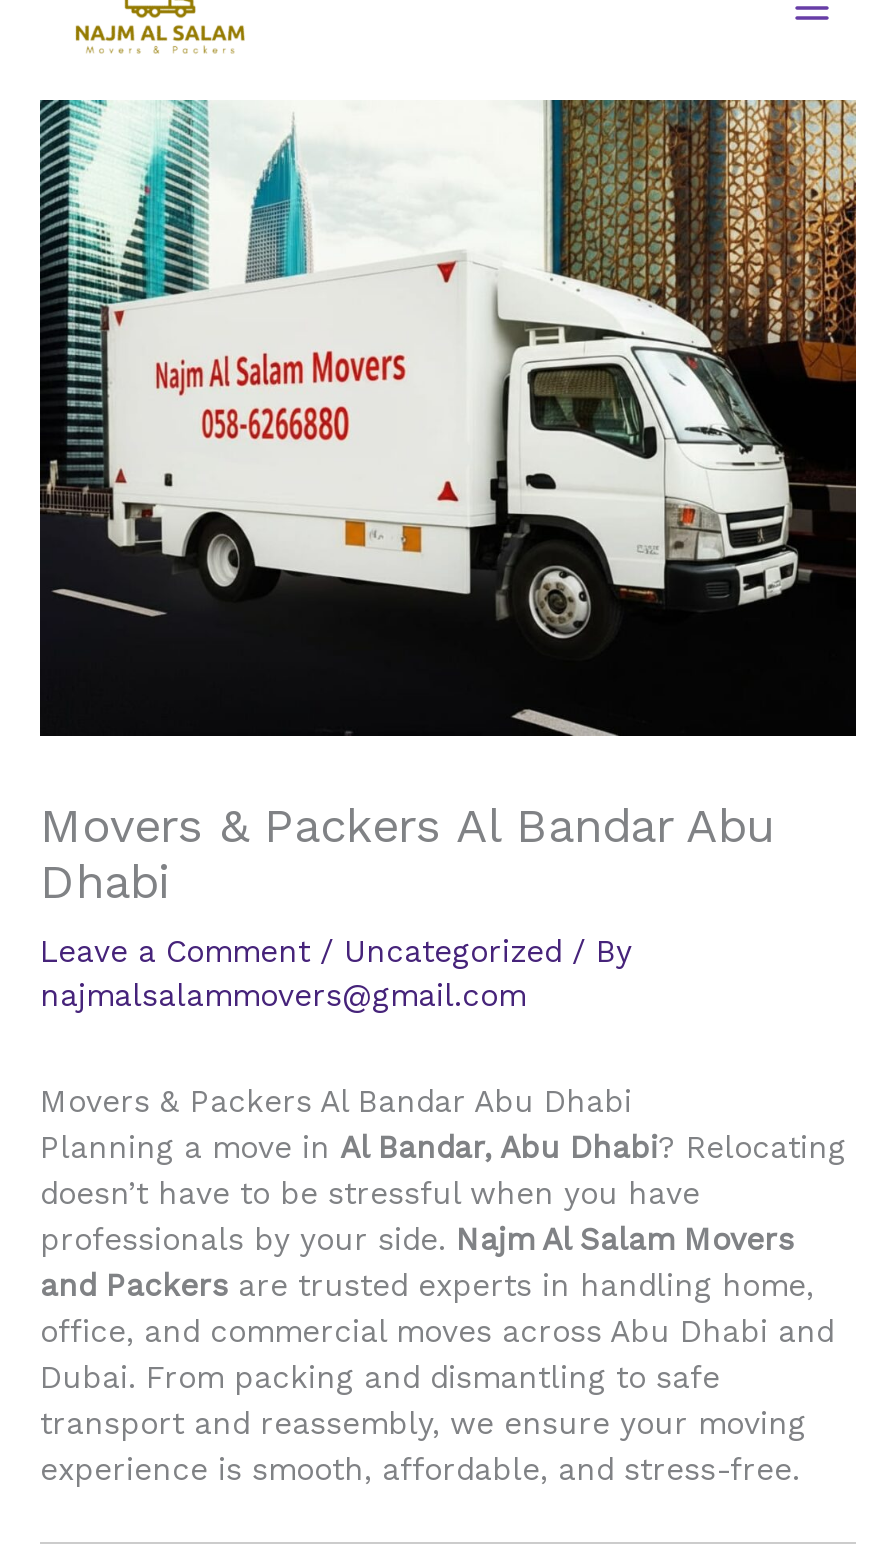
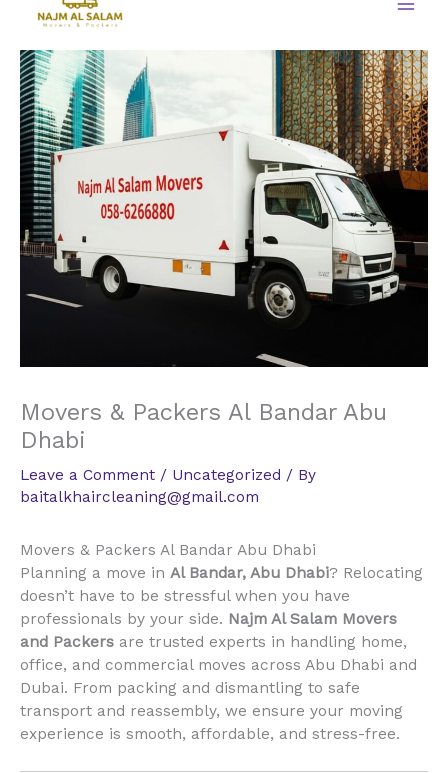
- najmalsalammovers@gmail.com
+ baitalkhaircleaning@gmail.com
